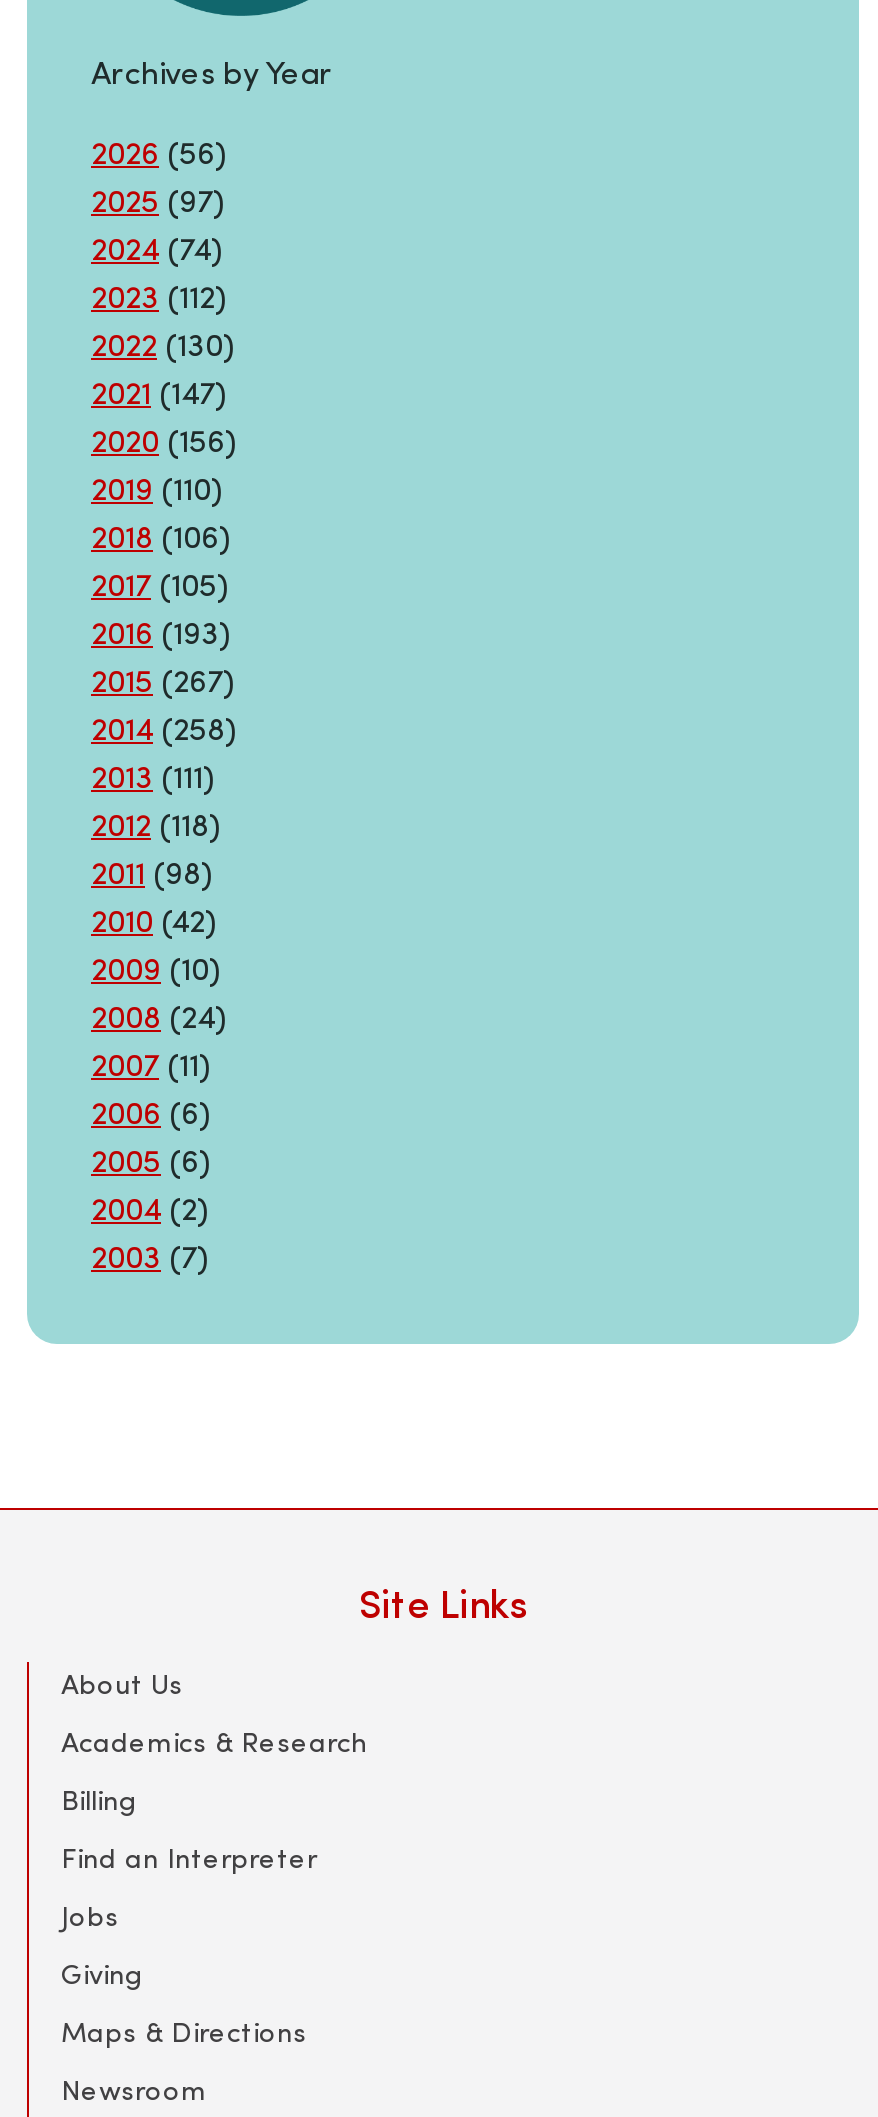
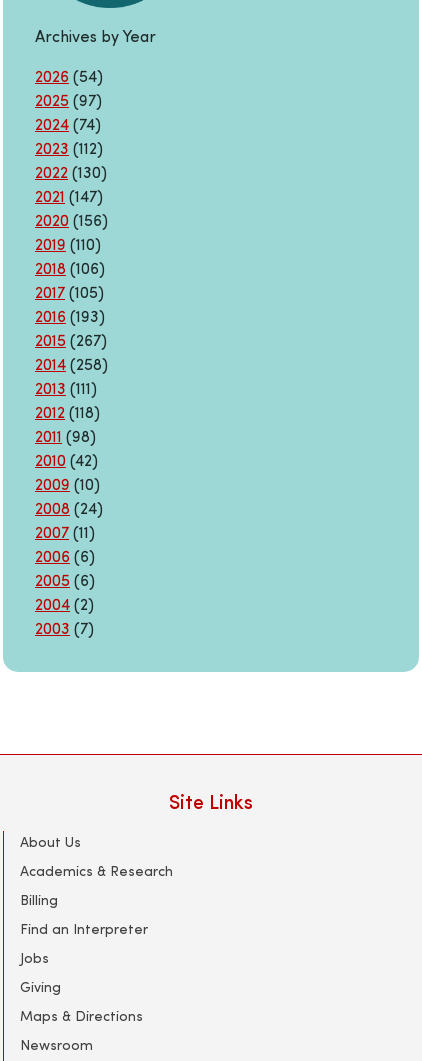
- 2026 (56)
+ 2026 (54)
